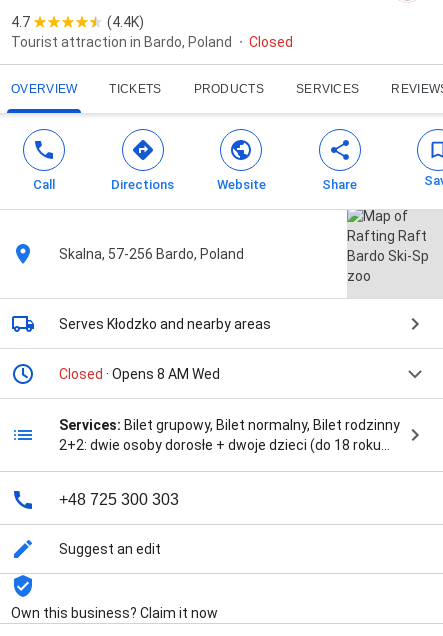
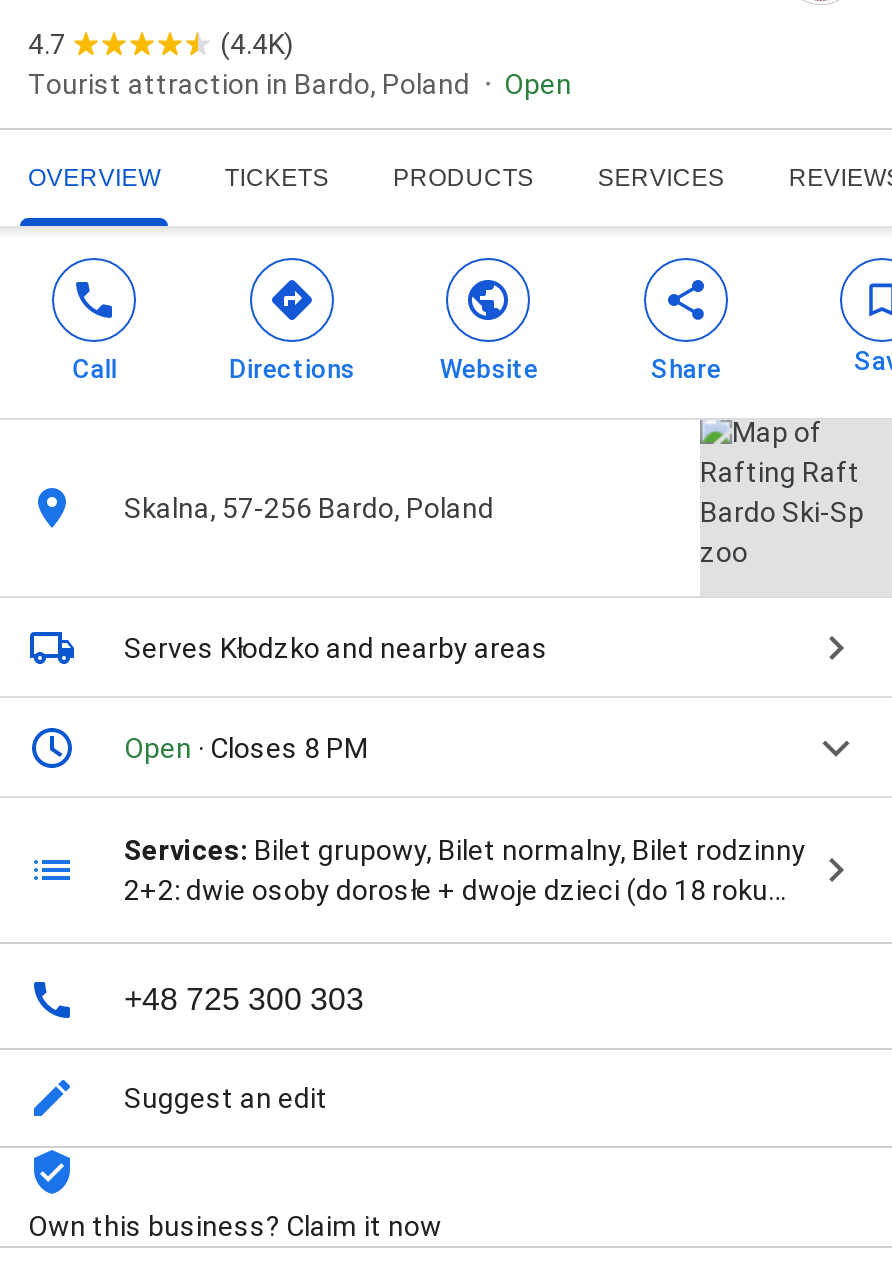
- Closed
+ Open

- Closed · Opens 8 AM Wed
+ Open · Closes 8 PM
